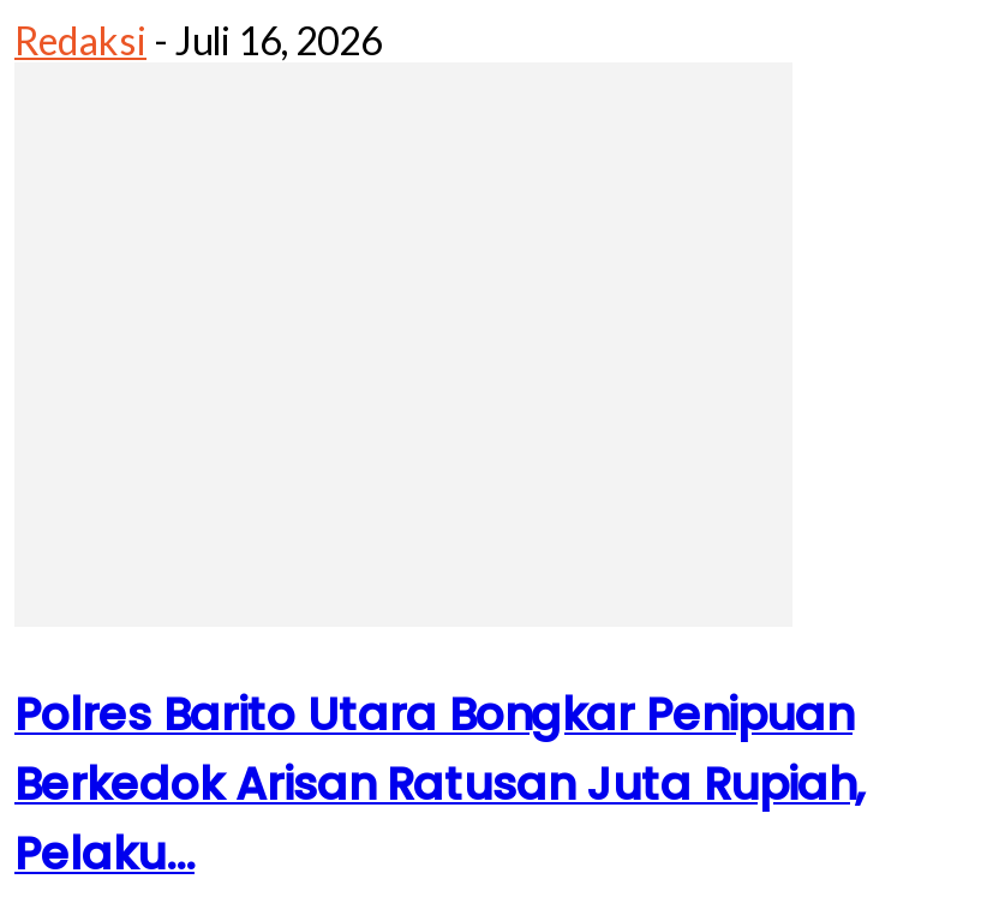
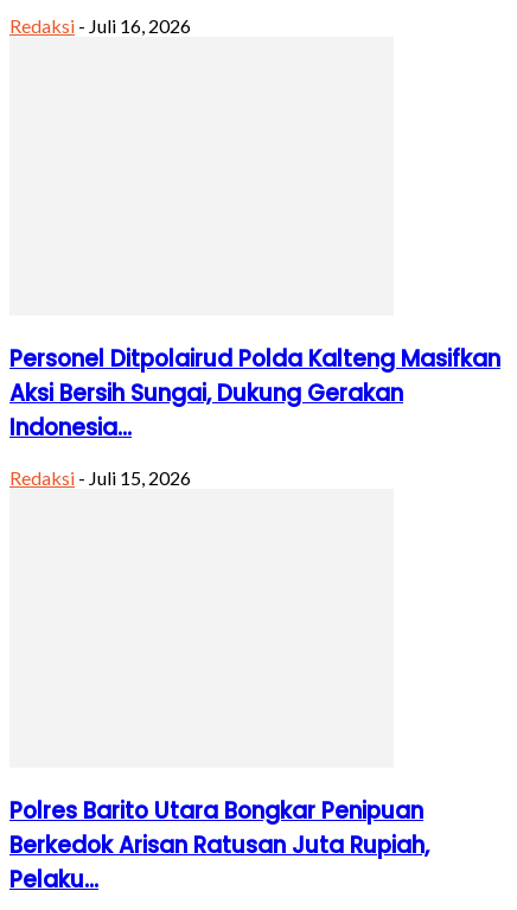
+ Personel Ditpolairud Polda Kalteng Masifkan
+ Aksi Bersih Sungai, Dukung Gerakan
+ Indonesia...
+ Redaksi - Juli 15, 2026
